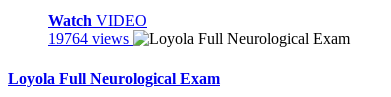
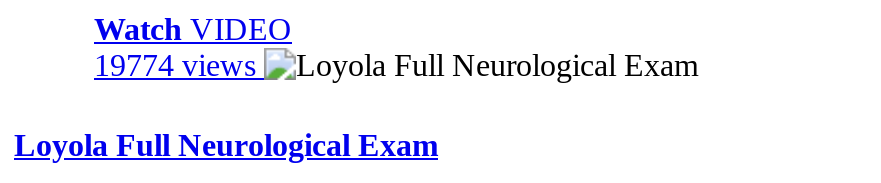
- 19764 views
+ 19774 views
